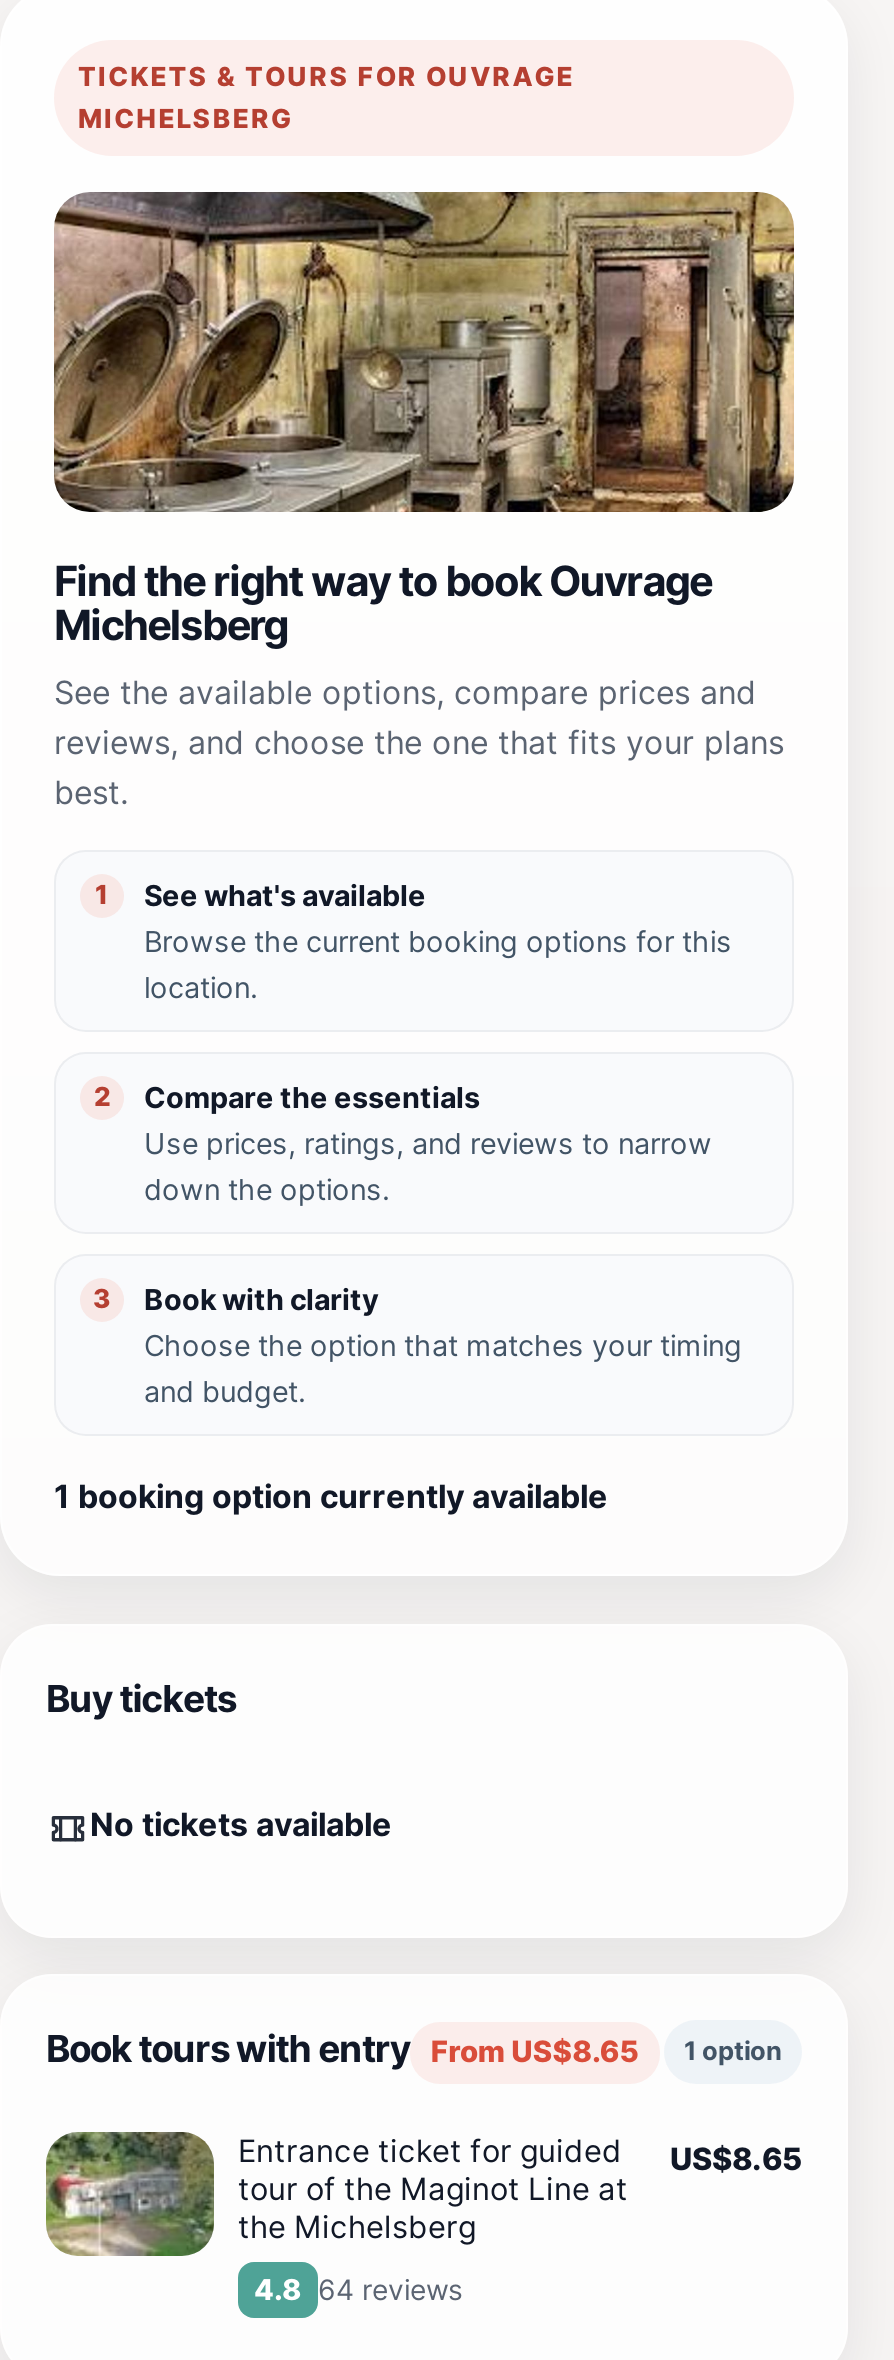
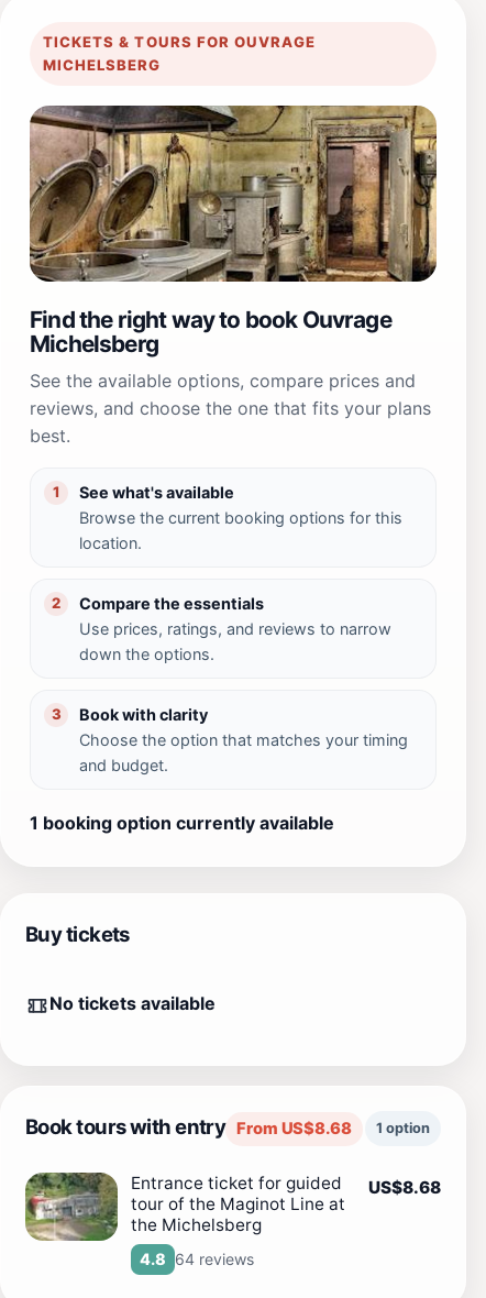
- Book tours with entry From US$8.65
+ Book tours with entry From US$8.68

- Entrance ticket for guided US$8.65
+ Entrance ticket for guided US$8.68
